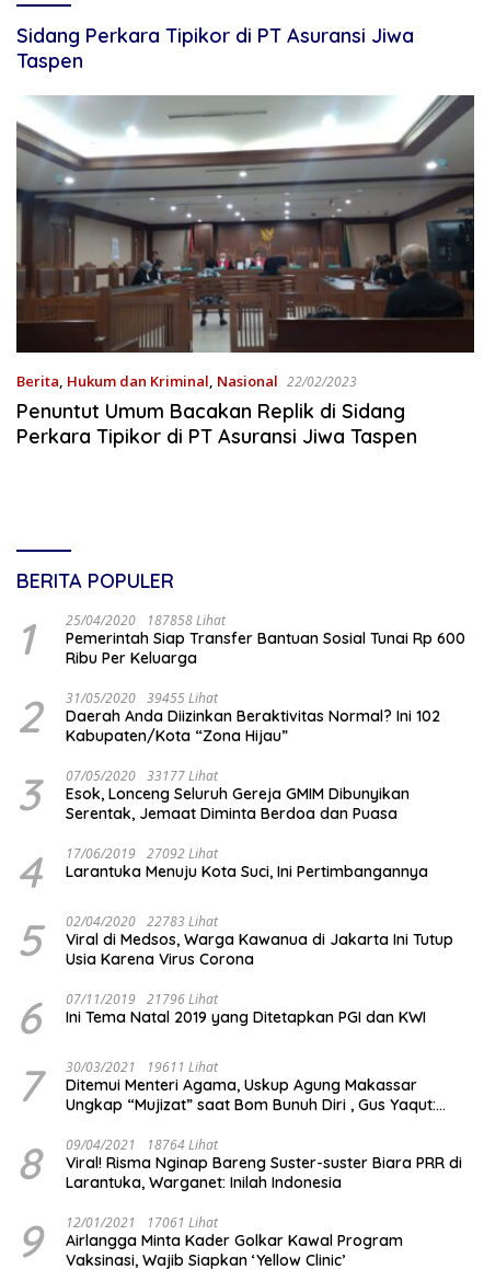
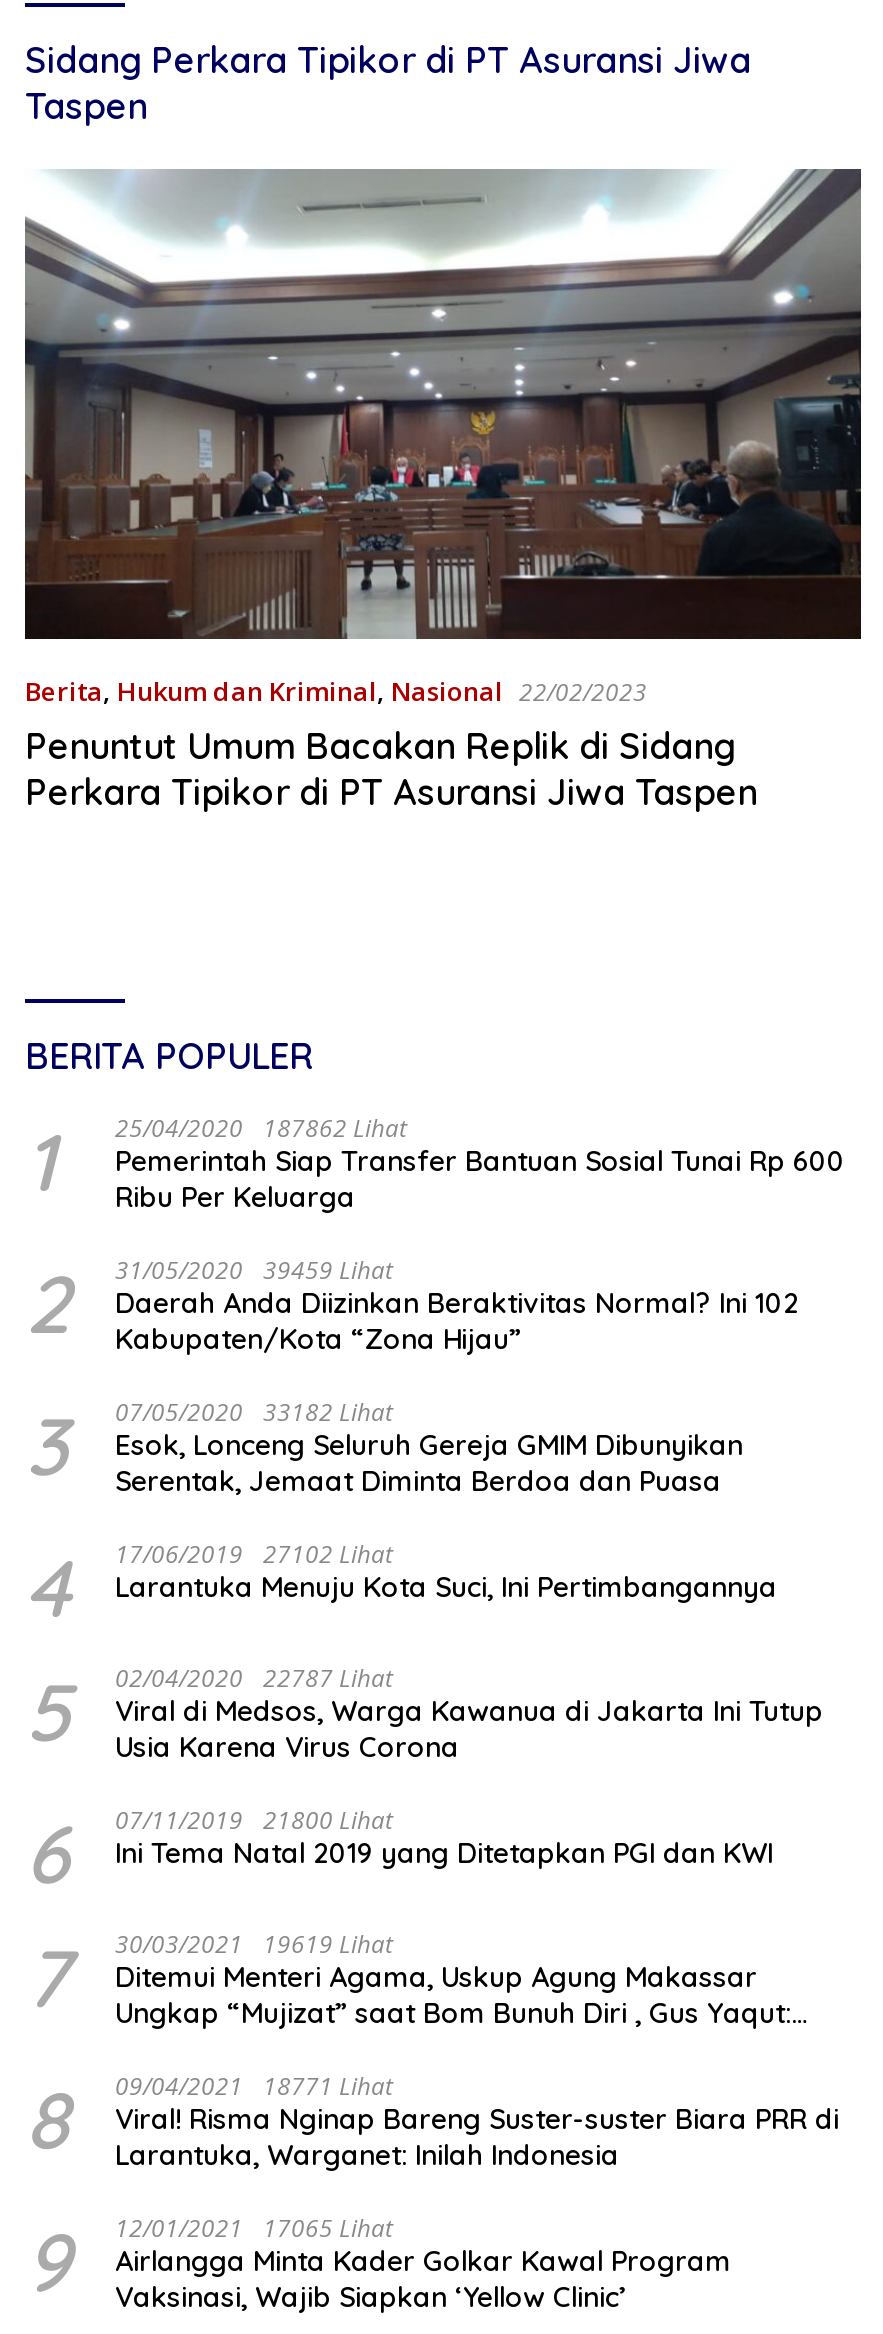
- 1 25/04/2020 187858 Lihat Pemerintah Siap Transfer Bantuan Sosial Tunai Rp 600 Ribu Per Keluarga
+ 1 25/04/2020 187862 Lihat Pemerintah Siap Transfer Bantuan Sosial Tunai Rp 600 Ribu Per Keluarga

- 2 31/05/2020 39455 Lihat Daerah Anda Diizinkan Beraktivitas Normal? Ini 102 Kabupaten/Kota “Zona Hijau”
+ 2 31/05/2020 39459 Lihat Daerah Anda Diizinkan Beraktivitas Normal? Ini 102 Kabupaten/Kota “Zona Hijau”

- 3 07/05/2020 33177 Lihat Esok, Lonceng Seluruh Gereja GMIM Dibunyikan Serentak, Jemaat Diminta Berdoa dan Puasa
+ 3 07/05/2020 33182 Lihat Esok, Lonceng Seluruh Gereja GMIM Dibunyikan Serentak, Jemaat Diminta Berdoa dan Puasa

- 4 17/06/2019 27092 Lihat Larantuka Menuju Kota Suci, Ini Pertimbangannya
+ 4 17/06/2019 27102 Lihat Larantuka Menuju Kota Suci, Ini Pertimbangannya

- 5 02/04/2020 22783 Lihat Viral di Medsos, Warga Kawanua di Jakarta Ini Tutup Usia Karena Virus Corona
+ 5 02/04/2020 22787 Lihat Viral di Medsos, Warga Kawanua di Jakarta Ini Tutup Usia Karena Virus Corona

- 6 07/11/2019 21796 Lihat Ini Tema Natal 2019 yang Ditetapkan PGI dan KWI
+ 6 07/11/2019 21800 Lihat Ini Tema Natal 2019 yang Ditetapkan PGI dan KWI

- 7 30/03/2021 19611 Lihat Ditemui Menteri Agama, Uskup Agung Makassar Ungkap “Mujizat” saat Bom Bunuh Diri , Gus Yaqut:
+ 7 30/03/2021 19619 Lihat Ditemui Menteri Agama, Uskup Agung Makassar Ungkap “Mujizat” saat Bom Bunuh Diri , Gus Yaqut:

- 8 09/04/2021 18764 Lihat Viral! Risma Nginap Bareng Suster-suster Biara PRR di Larantuka, Warganet: Inilah Indonesia
+ 8 09/04/2021 18771 Lihat Viral! Risma Nginap Bareng Suster-suster Biara PRR di Larantuka, Warganet: Inilah Indonesia

- 9 12/01/2021 17061 Lihat Airlangga Minta Kader Golkar Kawal Program Vaksinasi, Wajib Siapkan ‘Yellow Clinic’
+ 9 12/01/2021 17065 Lihat Airlangga Minta Kader Golkar Kawal Program Vaksinasi, Wajib Siapkan ‘Yellow Clinic’
